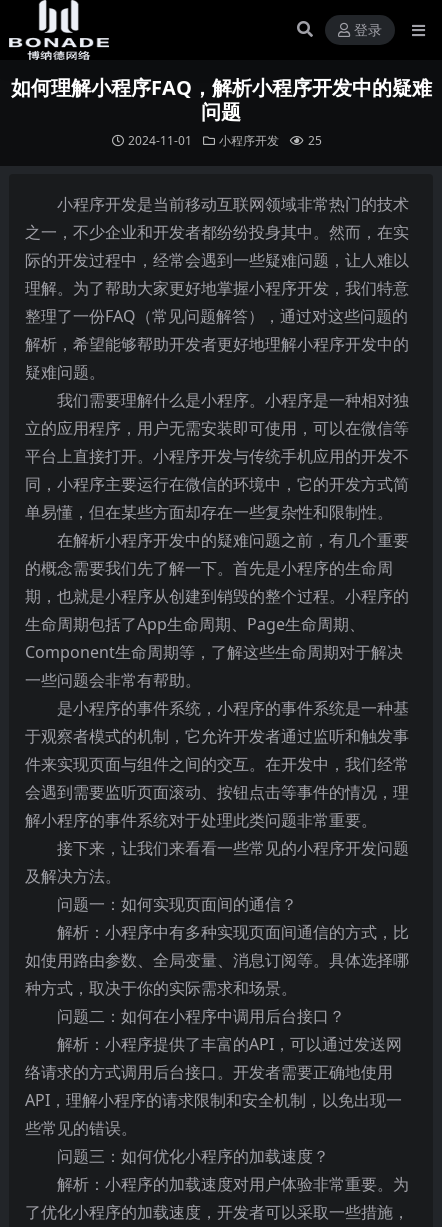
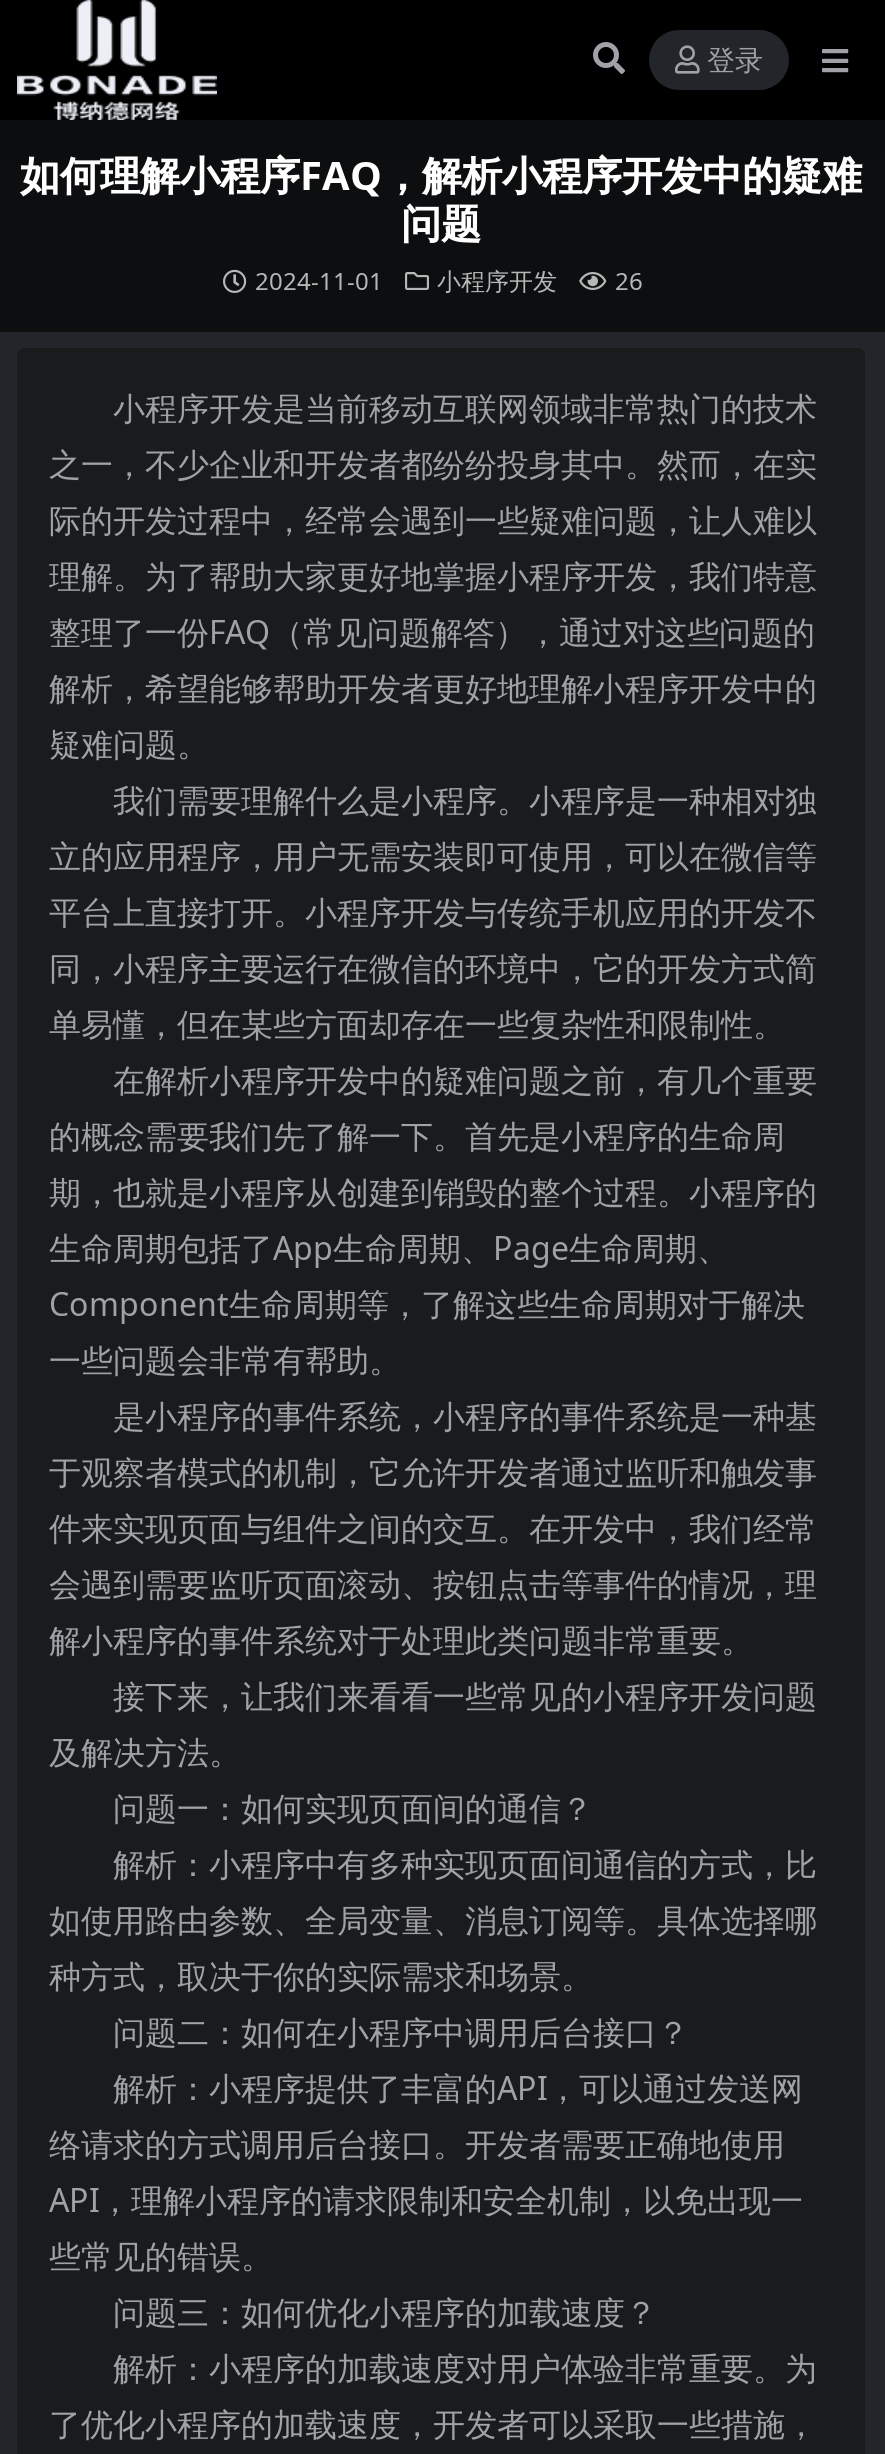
- 2024-11-01 小程序开发 25
+ 2024-11-01 小程序开发 26
